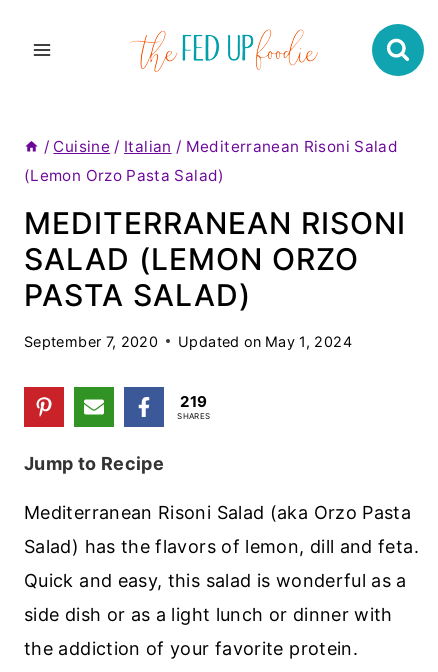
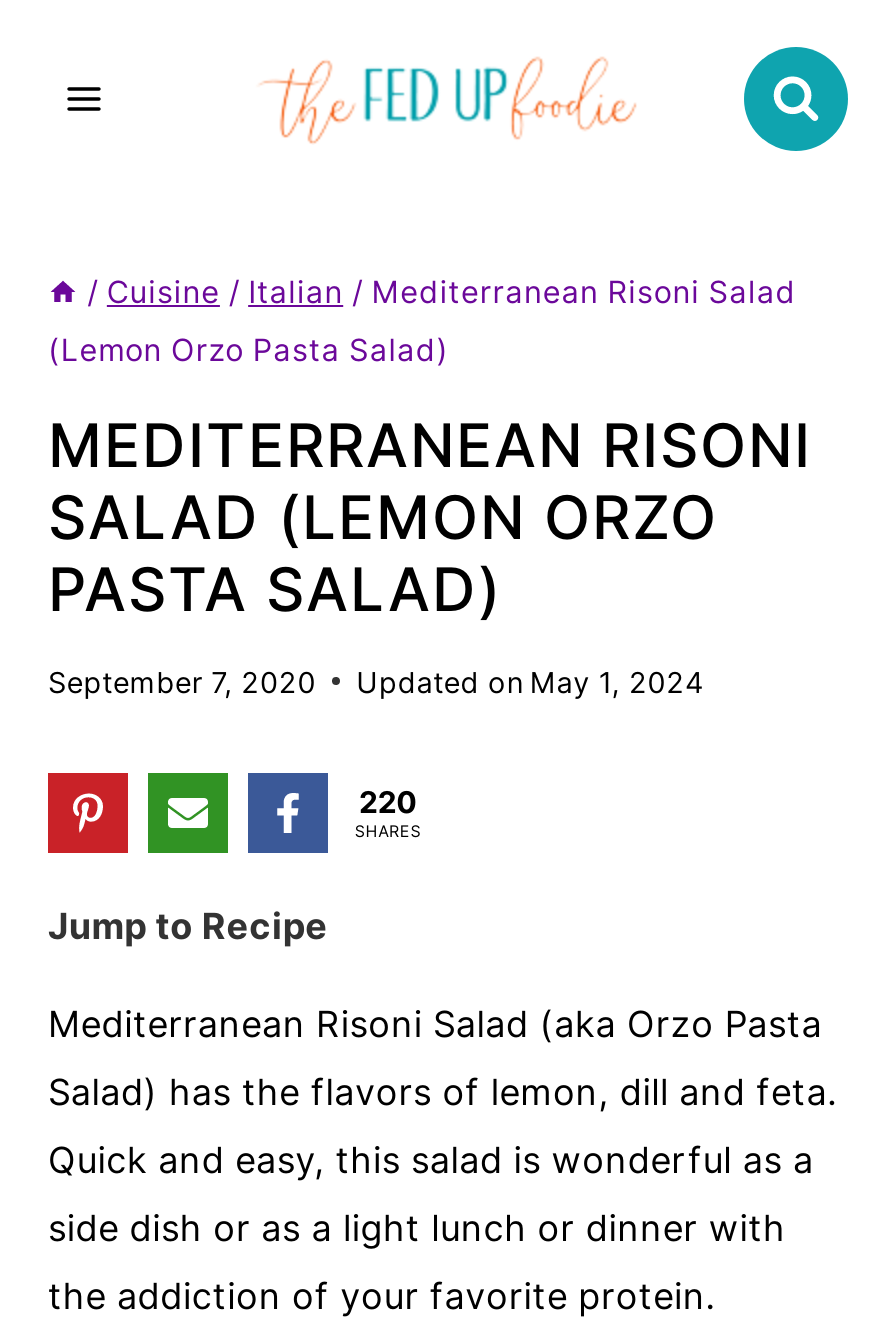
- 219
+ 220
